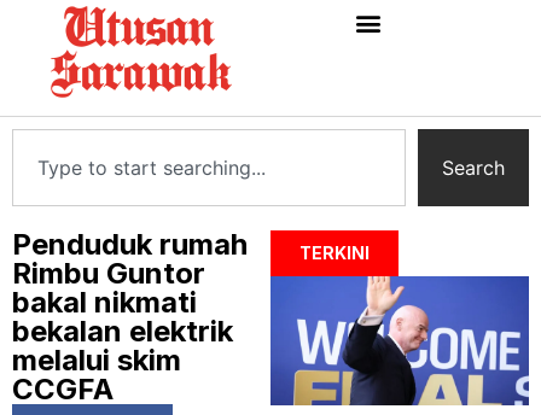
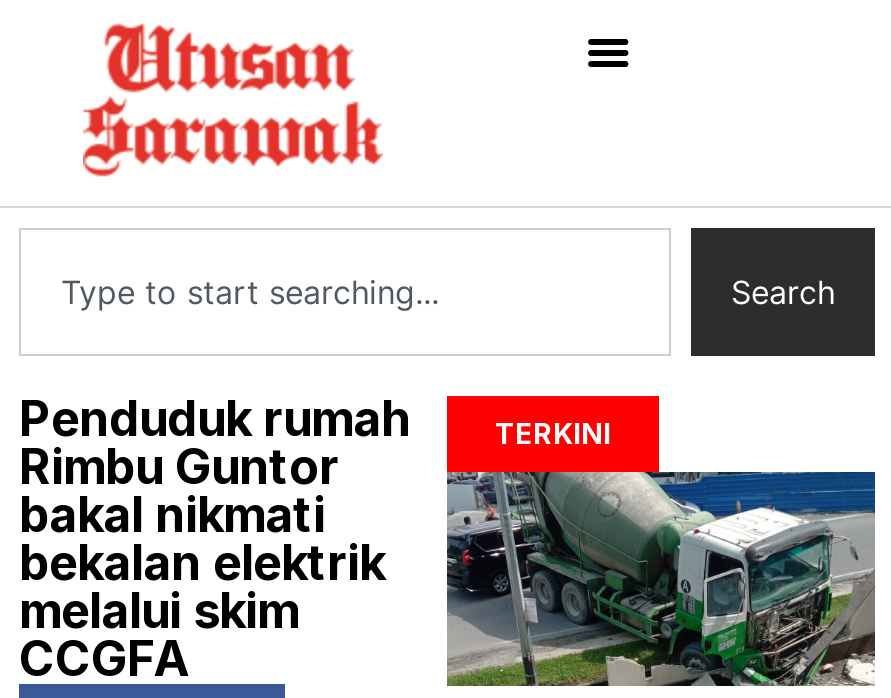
- [image]
+ [image]
